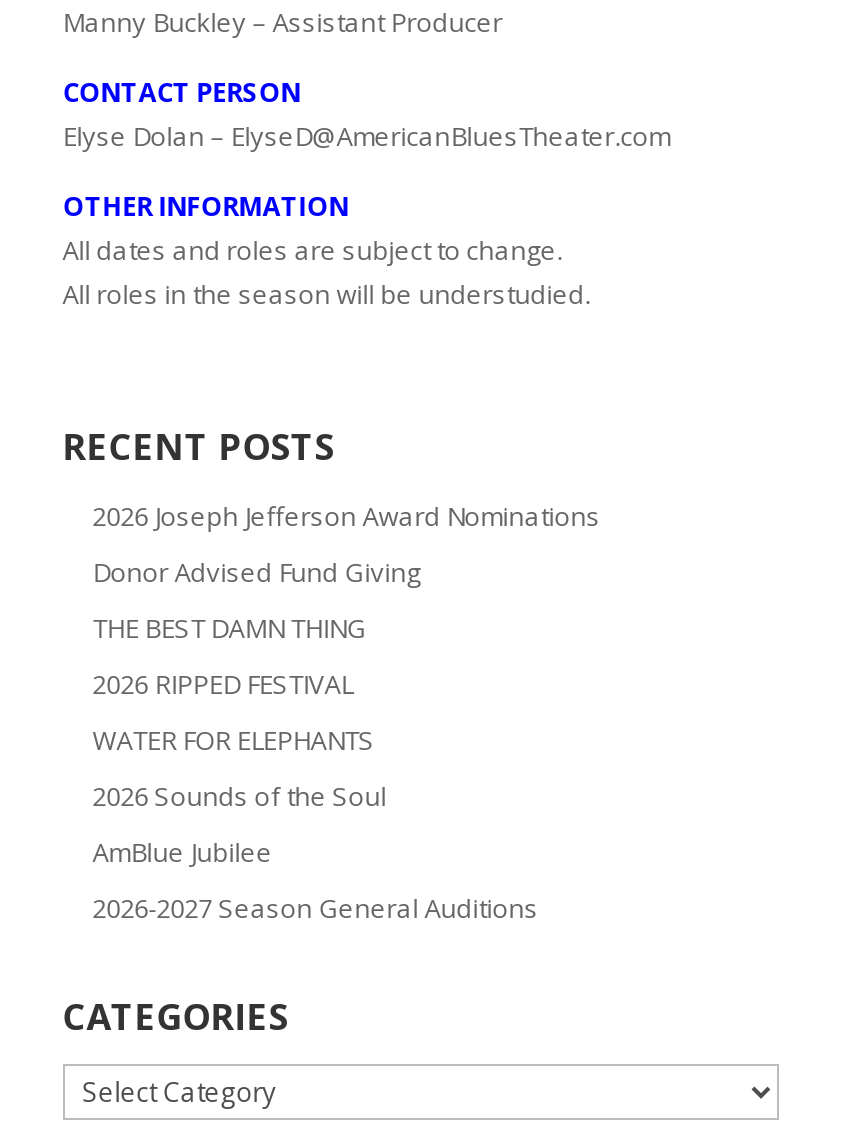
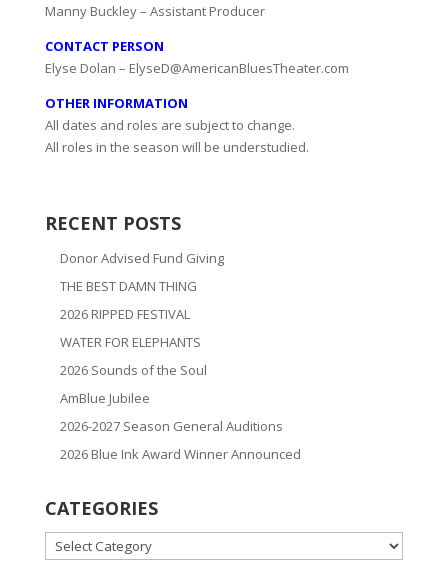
- 2026 Joseph Jefferson Award Nominations

moved up: Donor Advised Fund Giving | THE BEST DAMN THING | 2026 RIPPED FESTIVAL | WATER FOR ELEPHANTS | 2026 Sounds of the Soul | AmBlue Jubilee | 2026-2027 Season General Auditions

+ 2026 Blue Ink Award Winner Announced
